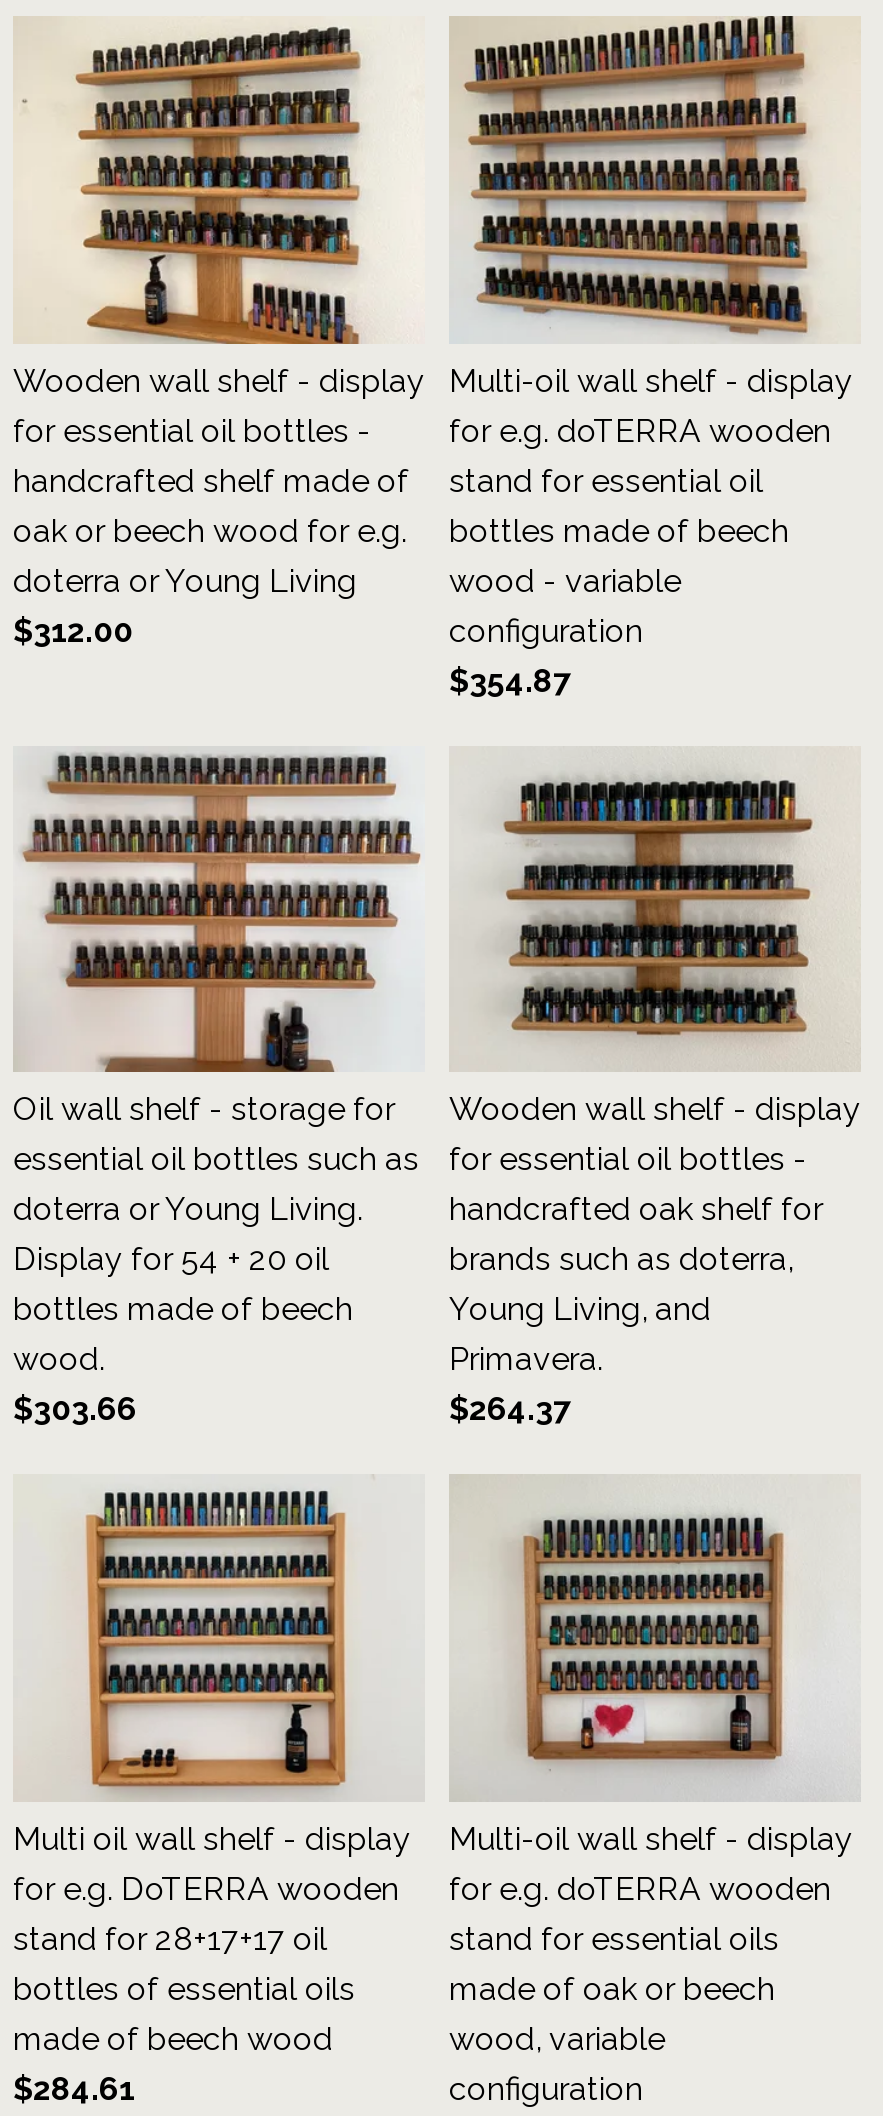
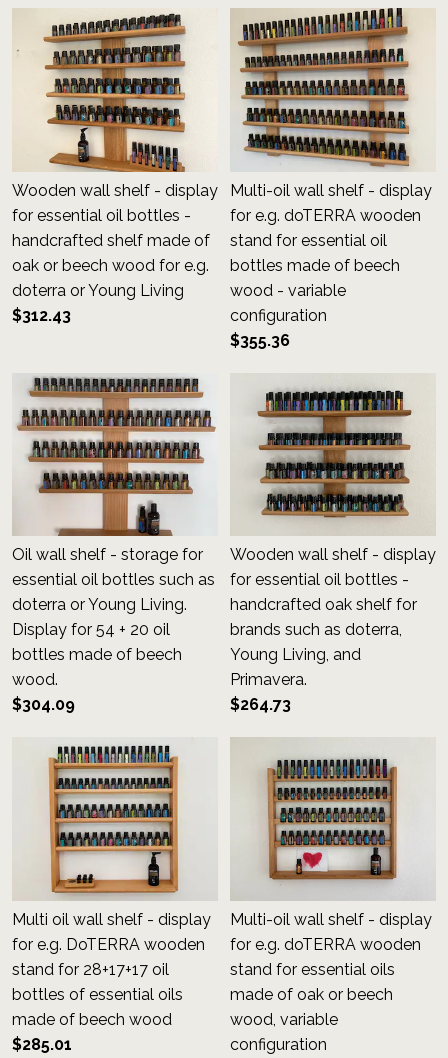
- $312.00
+ $312.43

- $354.87
+ $355.36

- $303.66
+ $304.09

- $264.37
+ $264.73

- $284.61
+ $285.01
